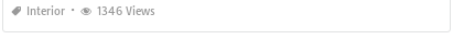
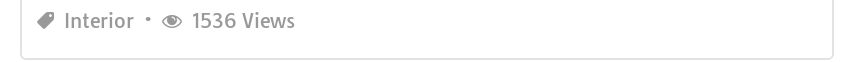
- 1346 Views
+ 1536 Views
